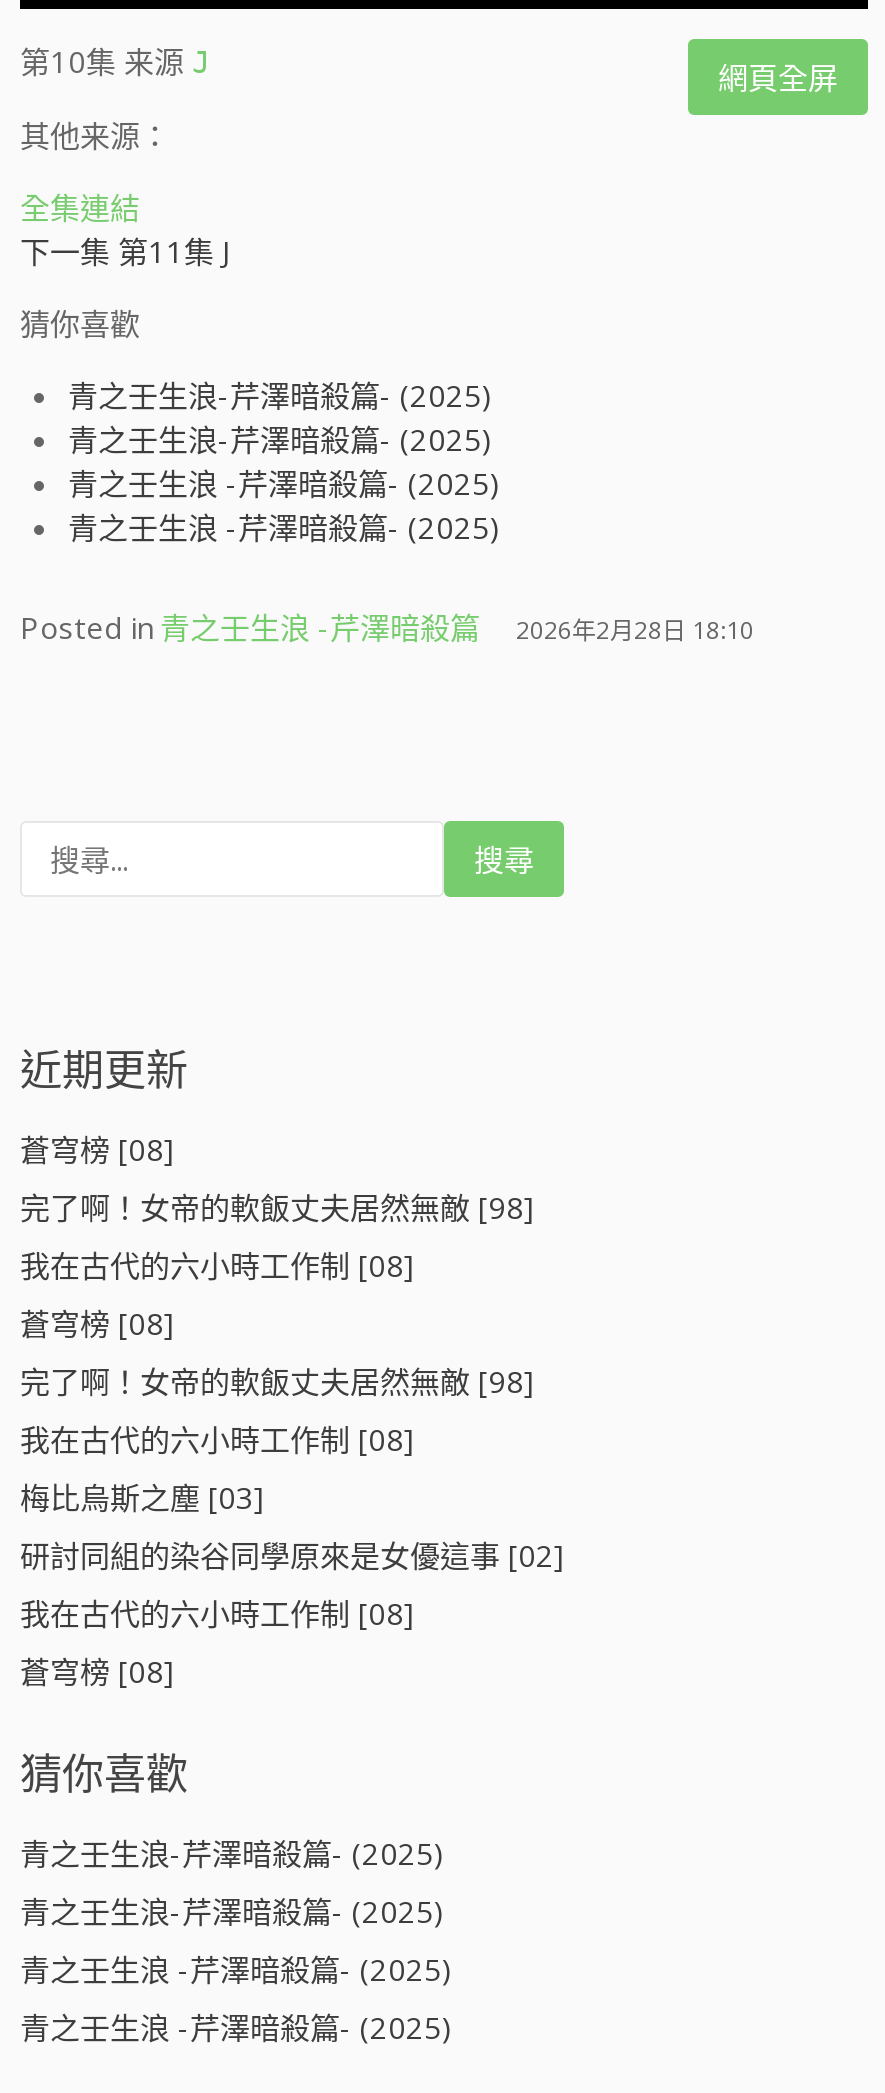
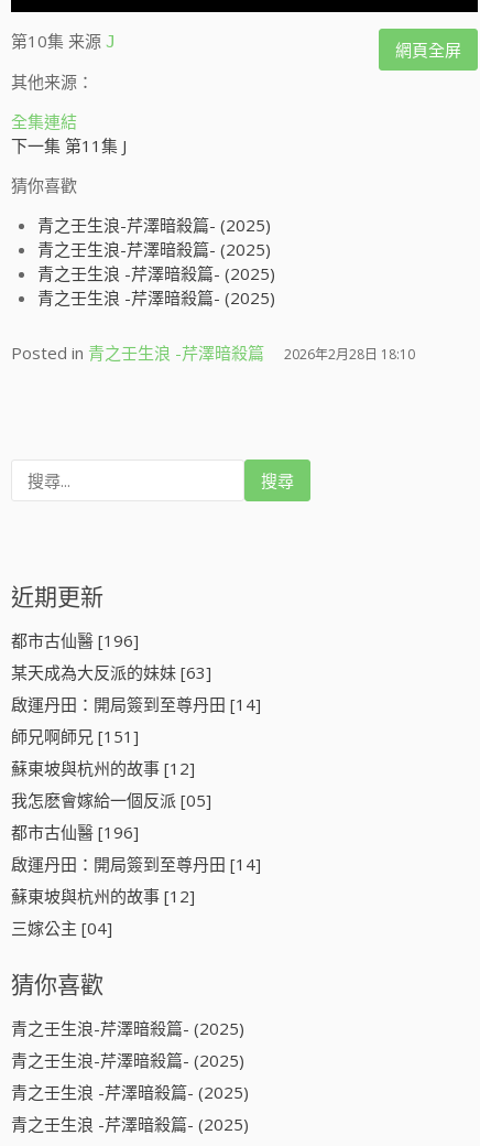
- 蒼穹榜 [08]
- 完了啊！女帝的軟飯丈夫居然無敵 [98]
- 我在古代的六小時工作制 [08]
- 蒼穹榜 [08]
- 完了啊！女帝的軟飯丈夫居然無敵 [98]
- 我在古代的六小時工作制 [08]
- 梅比烏斯之塵 [03]
- 研討同組的染谷同學原來是女優這事 [02]
- 我在古代的六小時工作制 [08]
- 蒼穹榜 [08]
+ 都市古仙醫 [196]
+ 某天成為大反派的妹妹 [63]
+ 啟運丹田：開局簽到至尊丹田 [14]
+ 師兄啊師兄 [151]
+ 蘇東坡與杭州的故事 [12]
+ 我怎麽會嫁給一個反派 [05]
+ 都市古仙醫 [196]
+ 啟運丹田：開局簽到至尊丹田 [14]
+ 蘇東坡與杭州的故事 [12]
+ 三嫁公主 [04]
